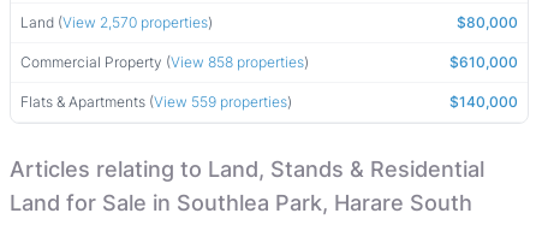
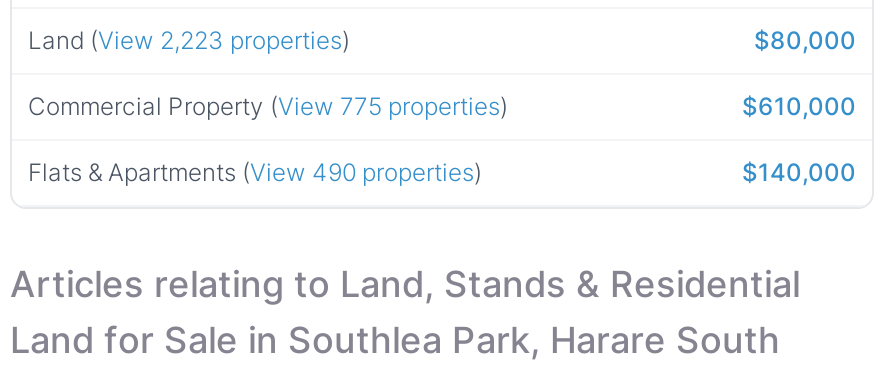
- Land (View 2,570 properties)
+ Land (View 2,223 properties)

- Commercial Property (View 858 properties)
+ Commercial Property (View 775 properties)

- Flats & Apartments (View 559 properties)
+ Flats & Apartments (View 490 properties)
